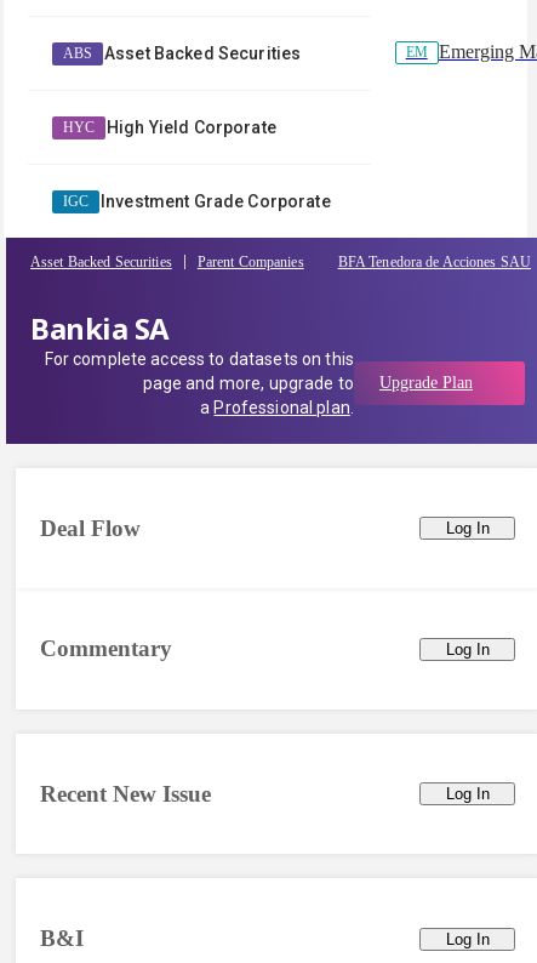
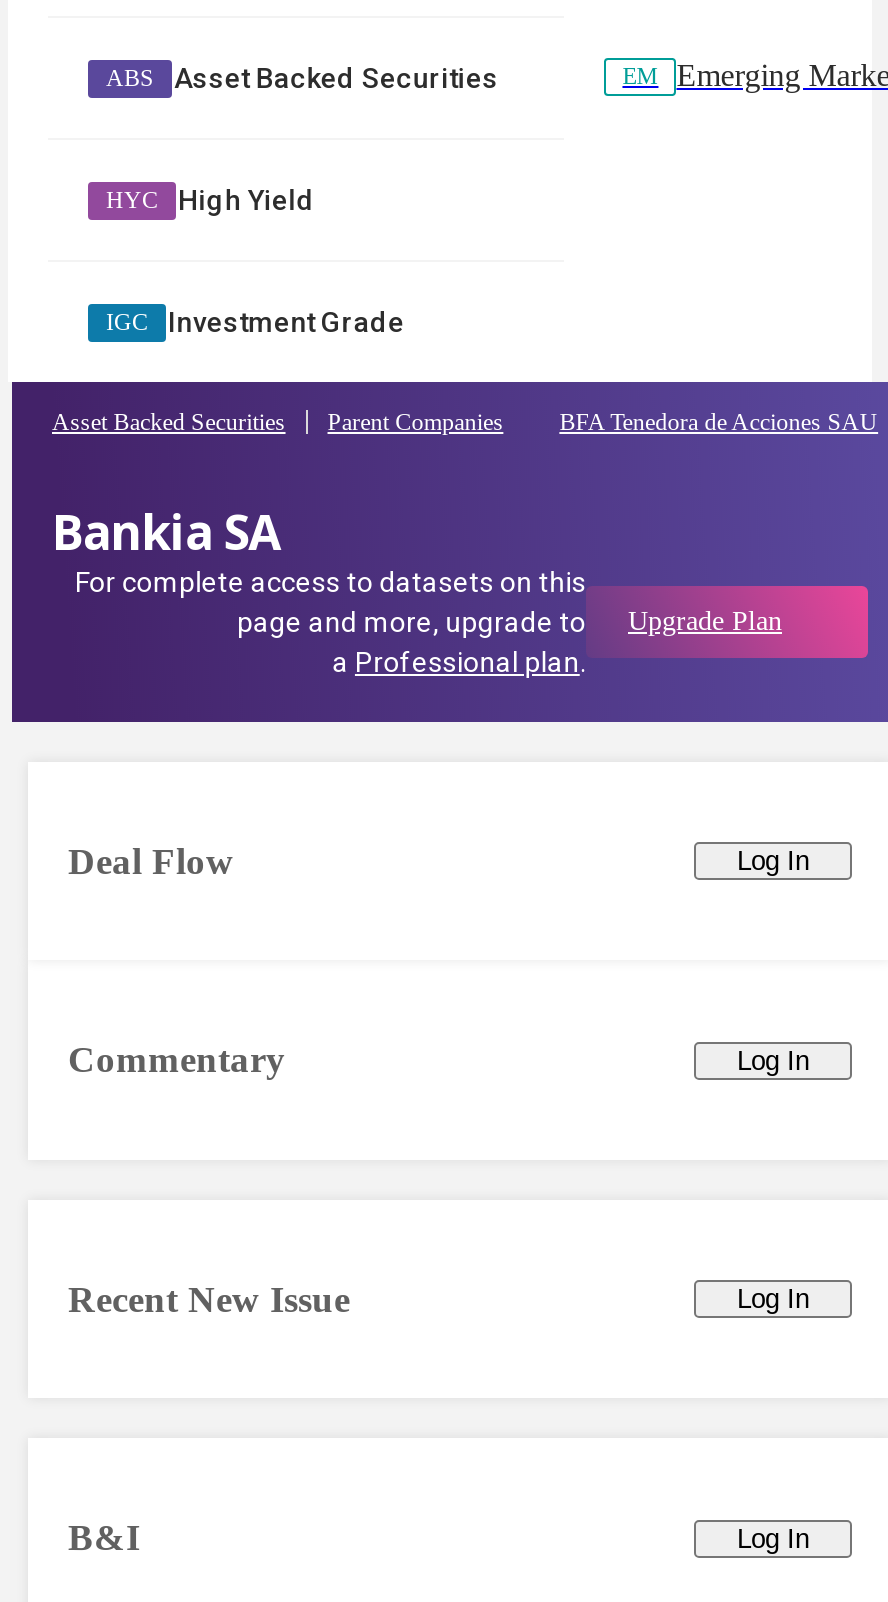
- High Yield Corporate
+ High Yield

- Investment Grade Corporate
+ Investment Grade
